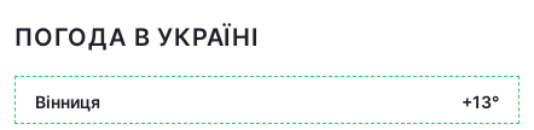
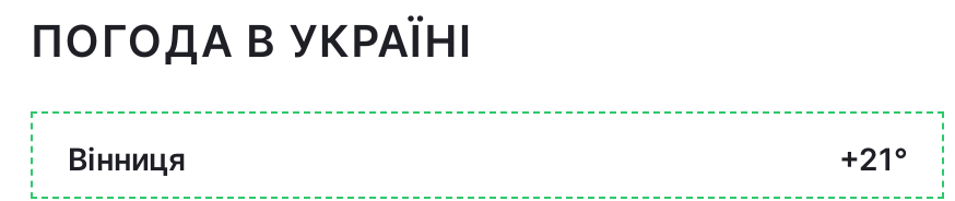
- +13°
+ +21°
